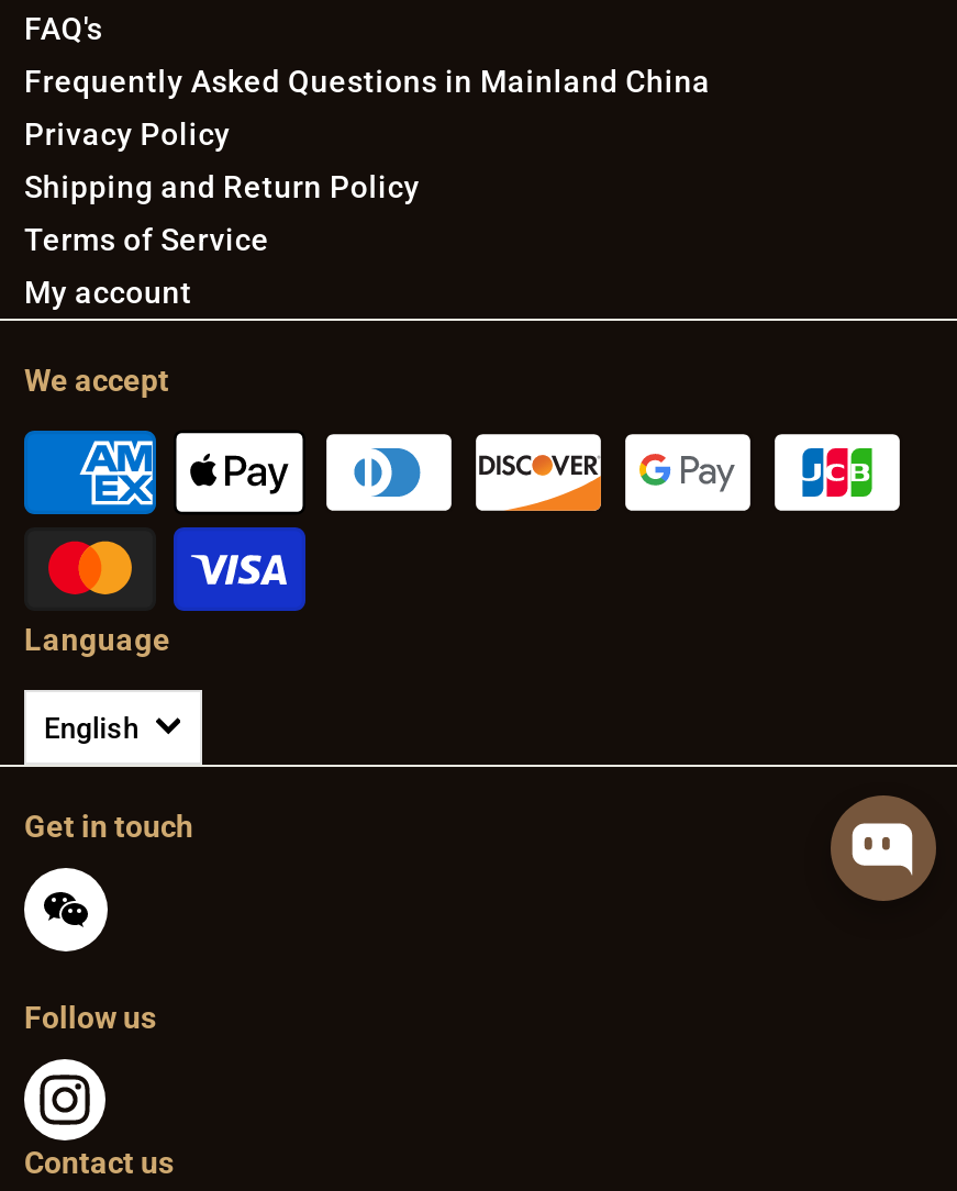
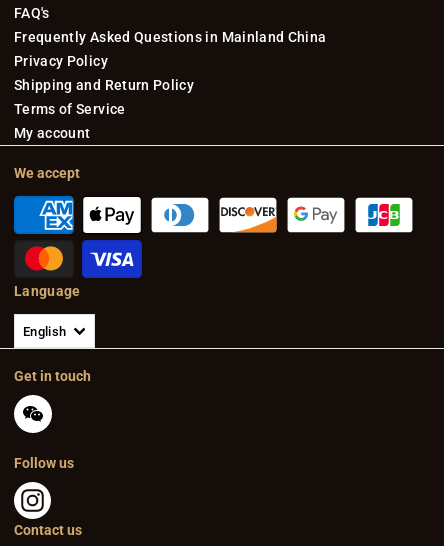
- [image]
